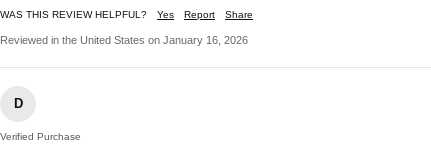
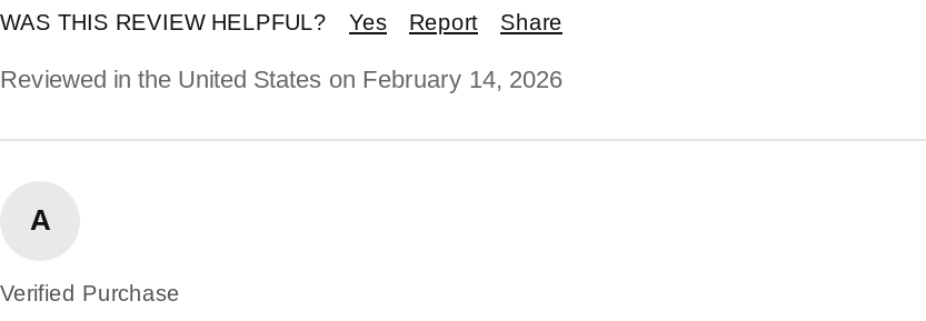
- Reviewed in the United States on January 16, 2026
+ Reviewed in the United States on February 14, 2026

- D
+ A
